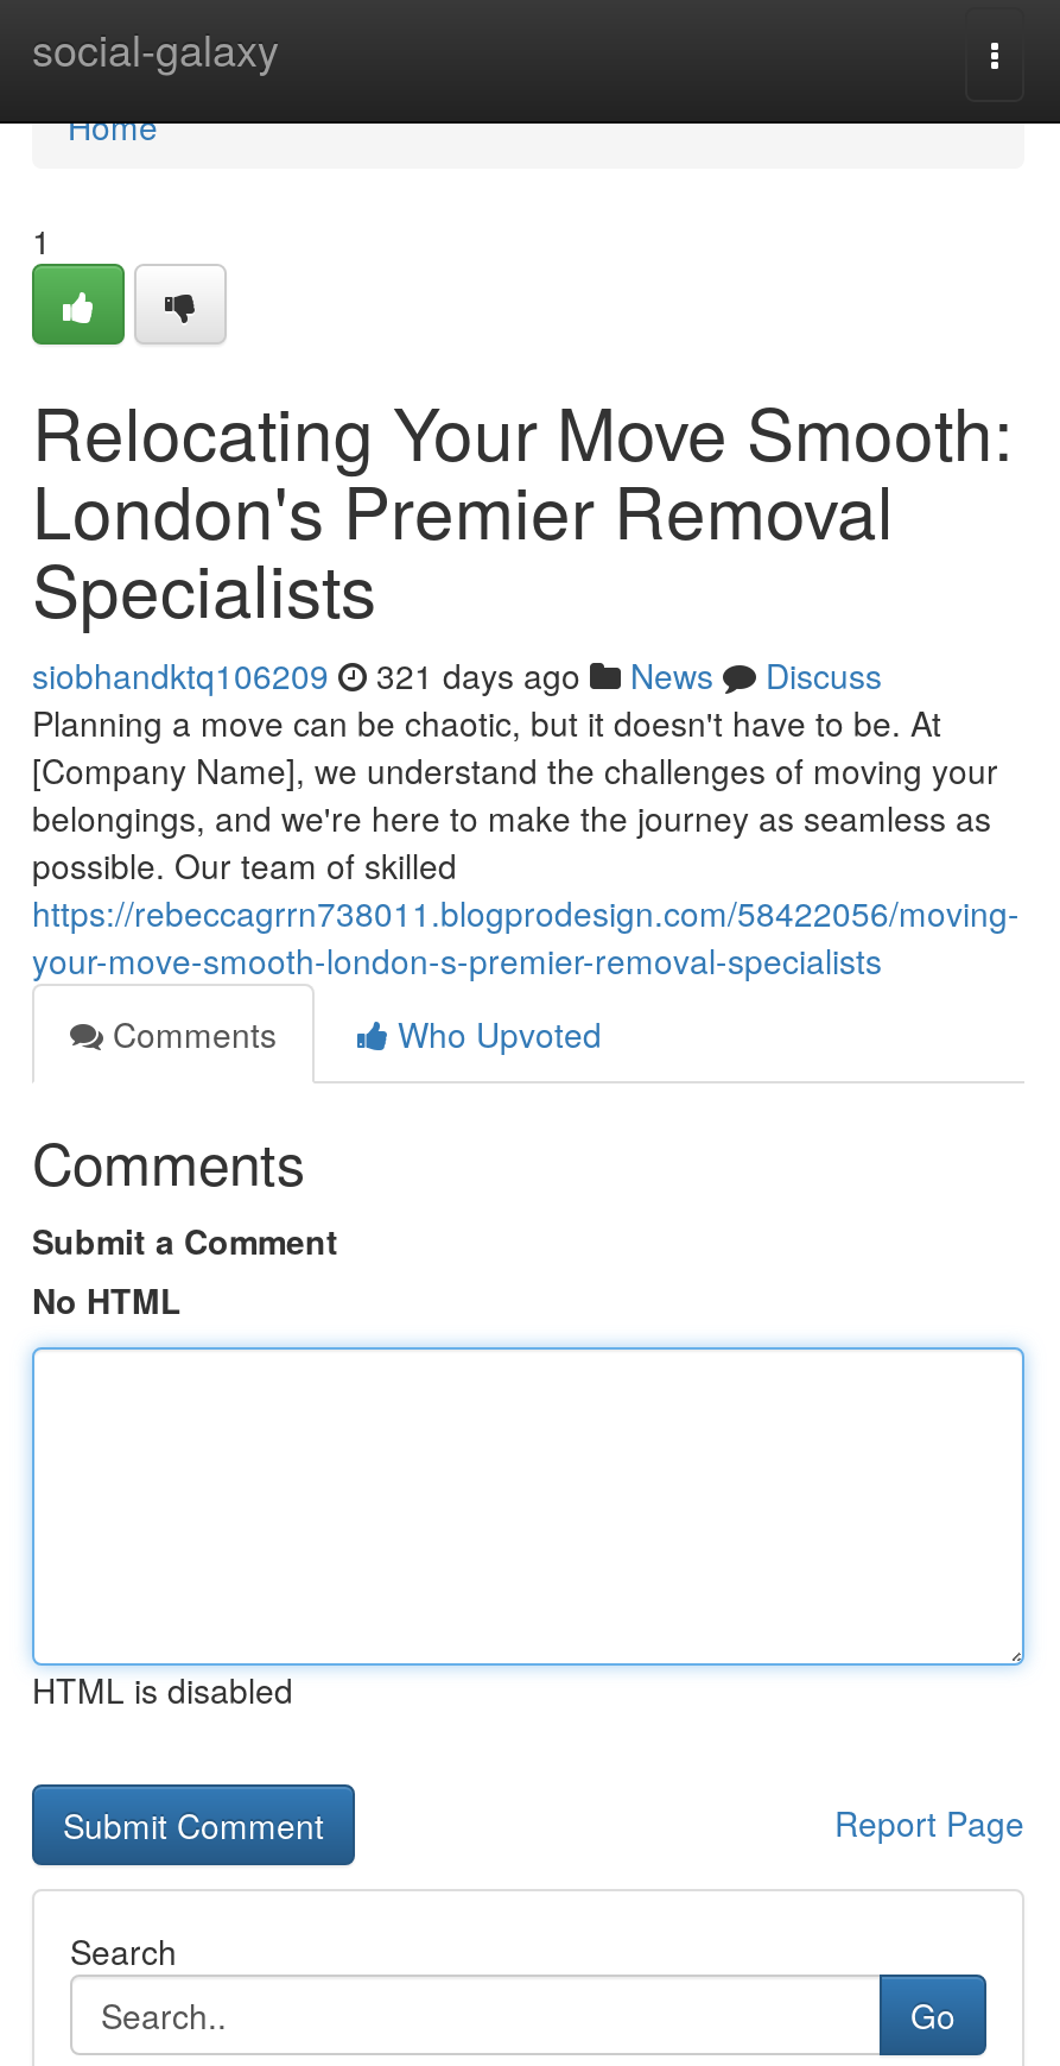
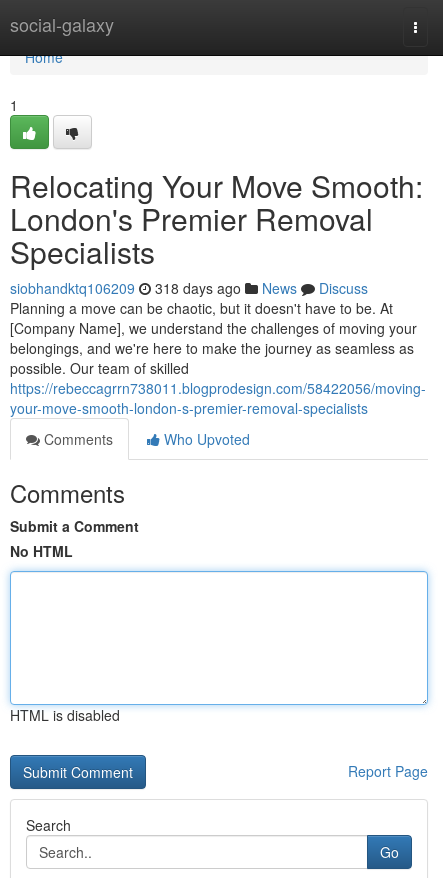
- siobhandktq106209 321 days ago News Discuss
+ siobhandktq106209 318 days ago News Discuss
